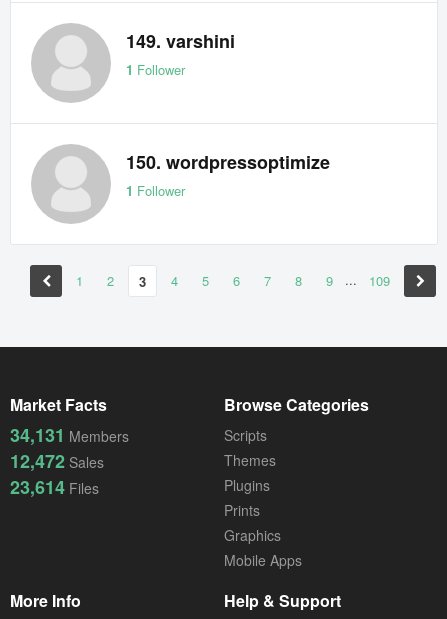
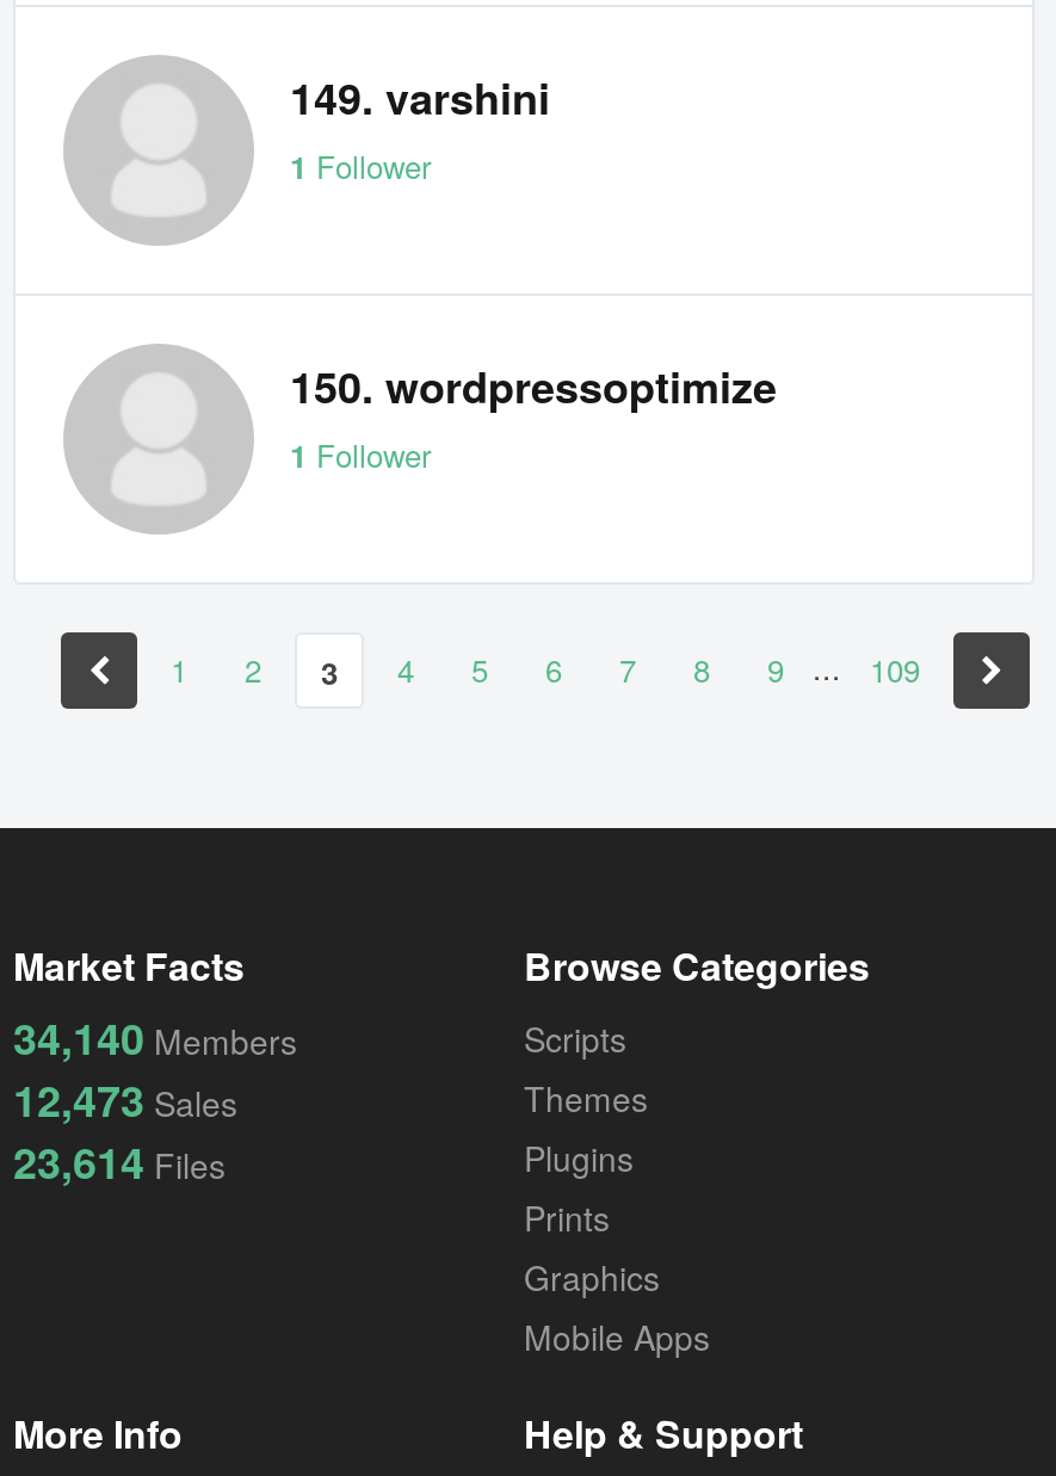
- 34,131 Members
+ 34,140 Members

- 12,472 Sales
+ 12,473 Sales
